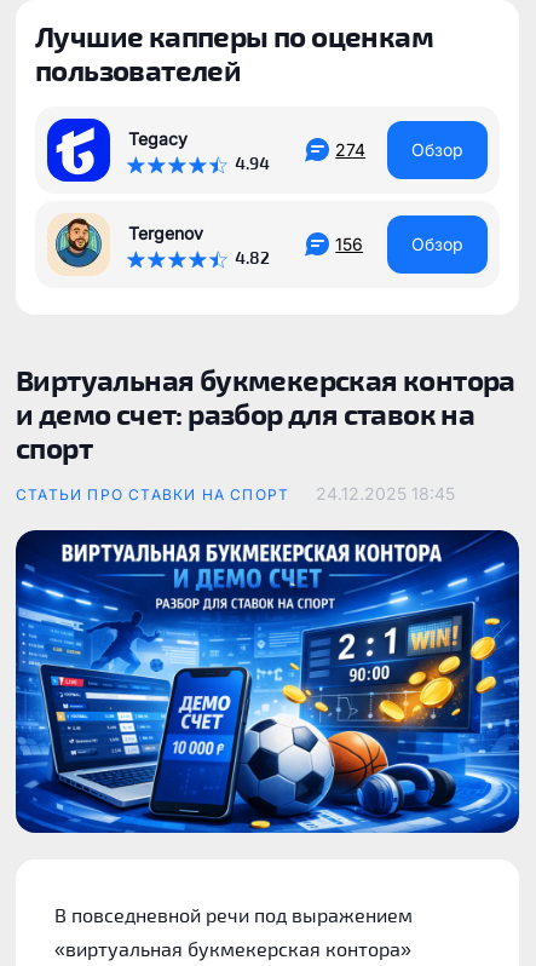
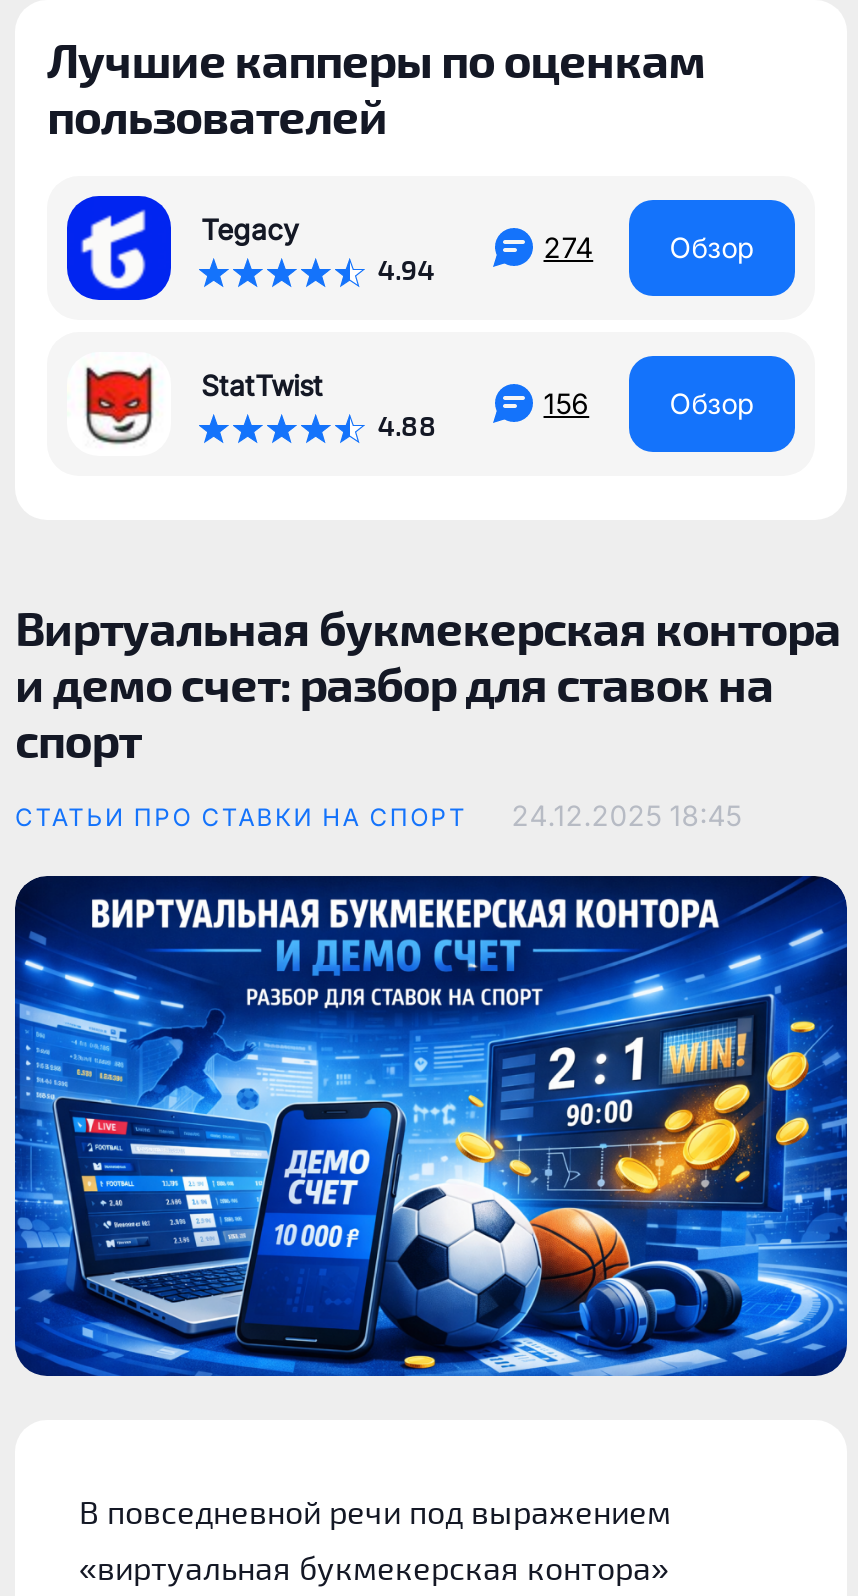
- [image]
- Tergenov
- 4.82
+ [image]
+ StatTwist
+ 4.88
